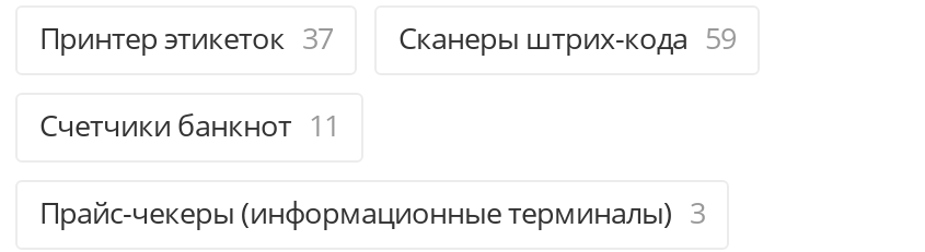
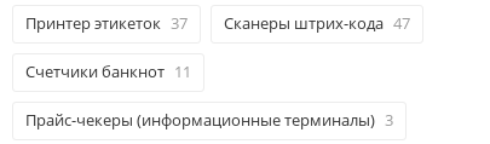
- Сканеры штрих-кода 59
+ Сканеры штрих-кода 47
